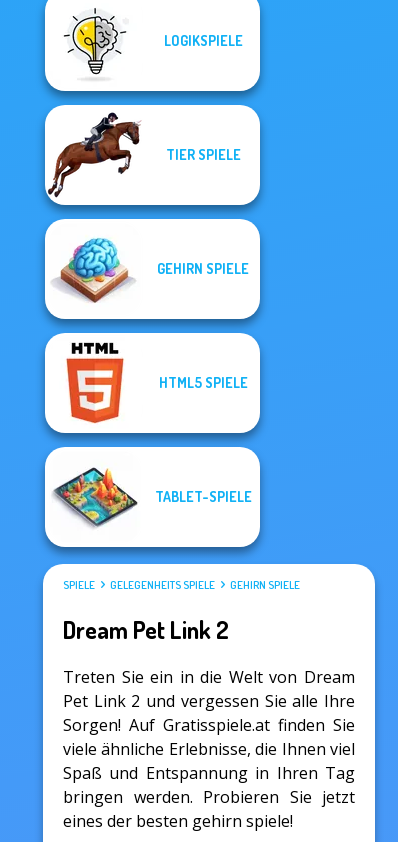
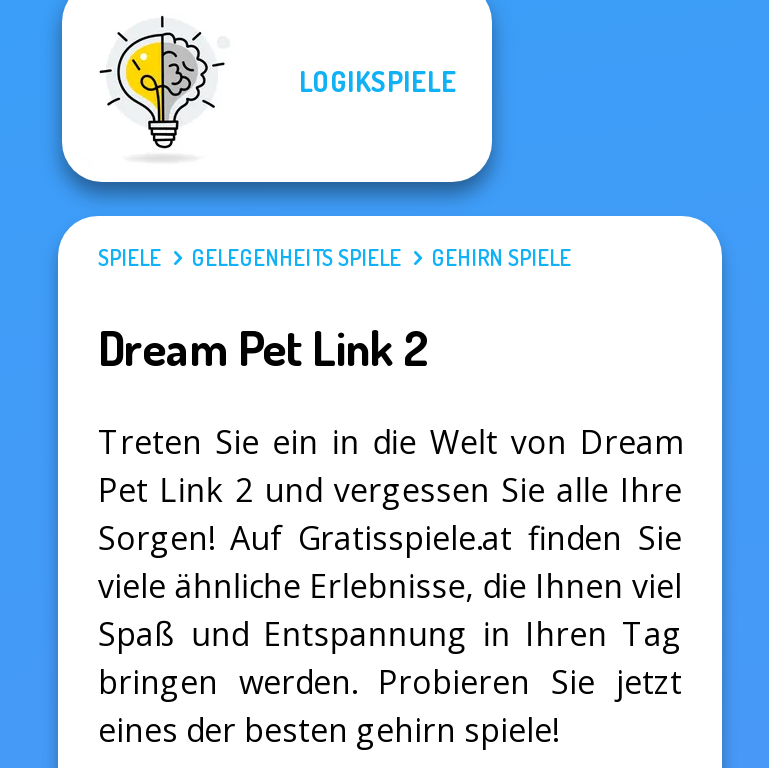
- [image]
- TIER SPIELE

- GEHIRN SPIELE

- HTML5 SPIELE

- [image]
- TABLET-SPIELE
